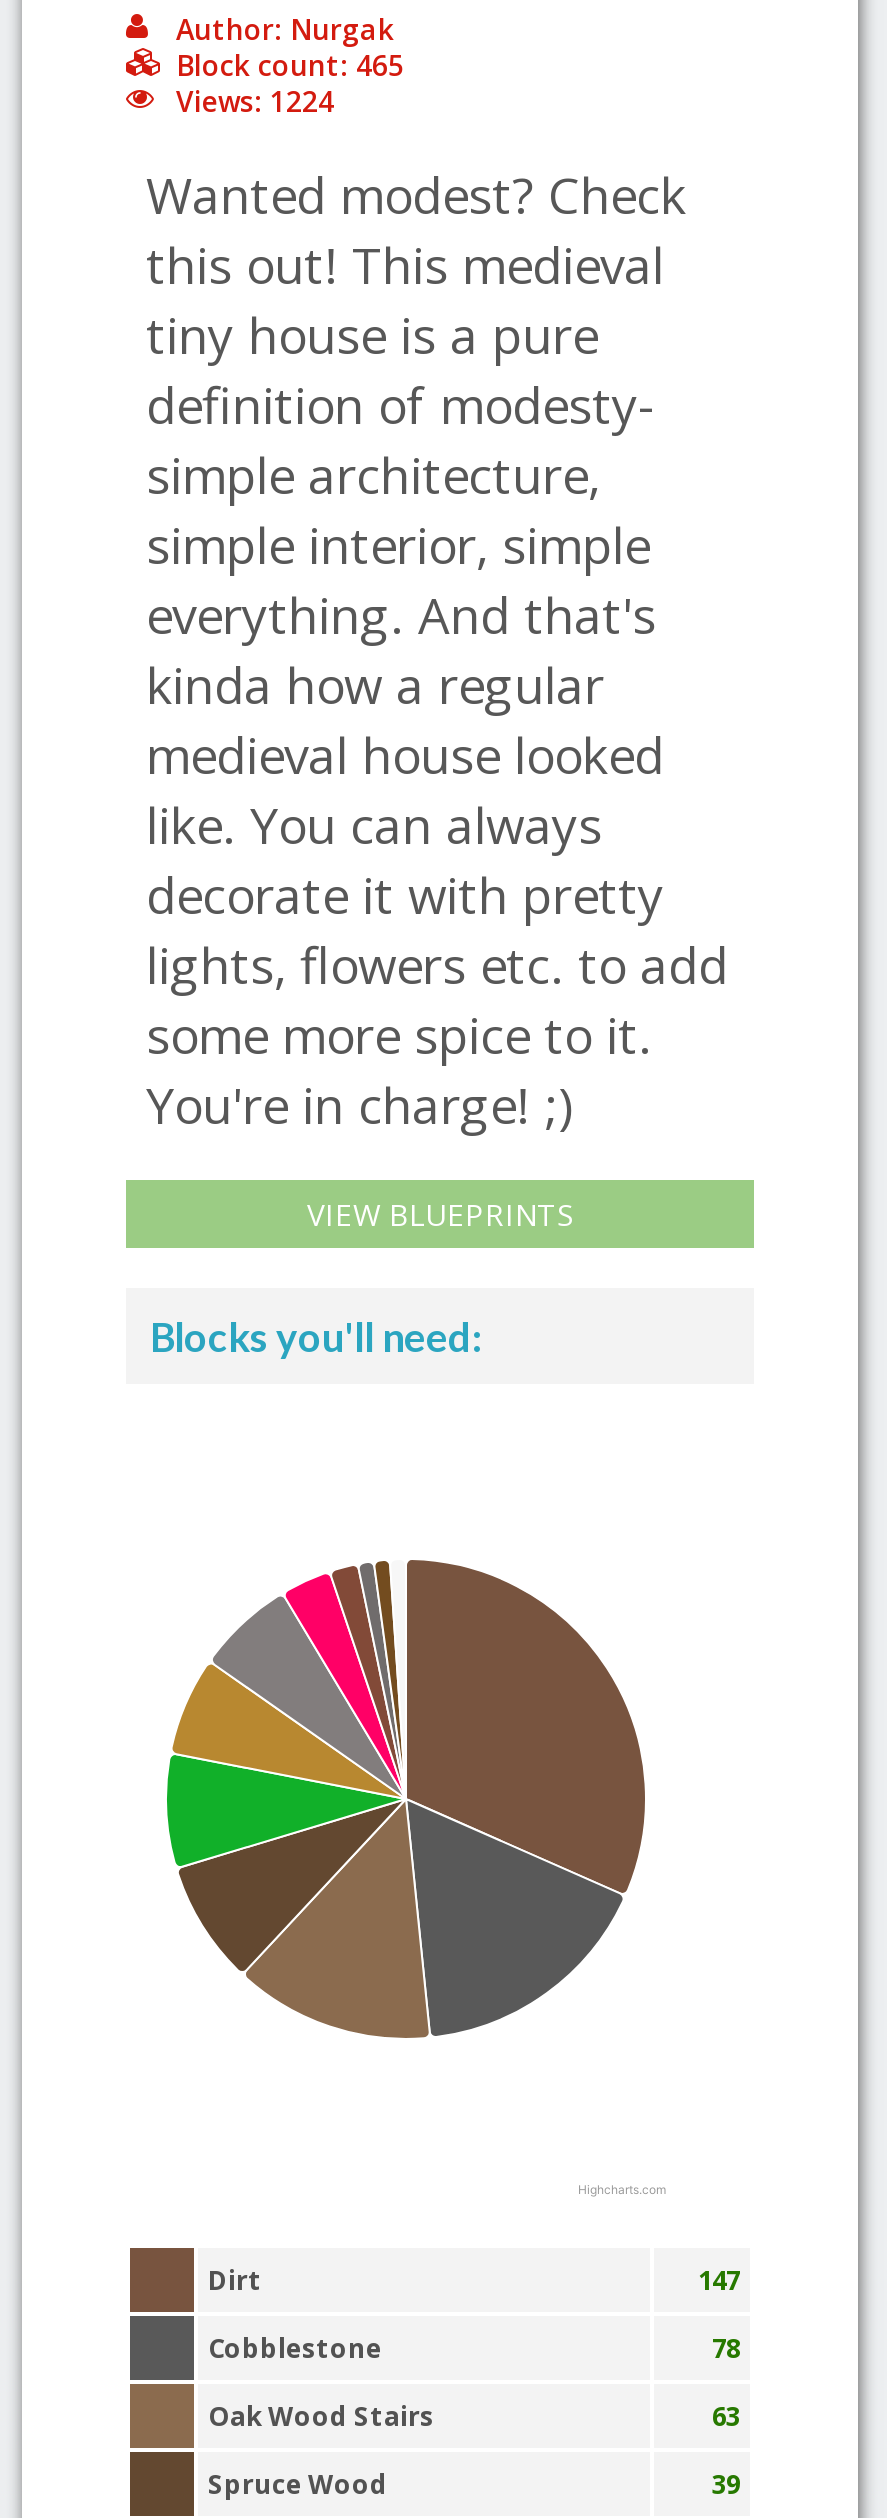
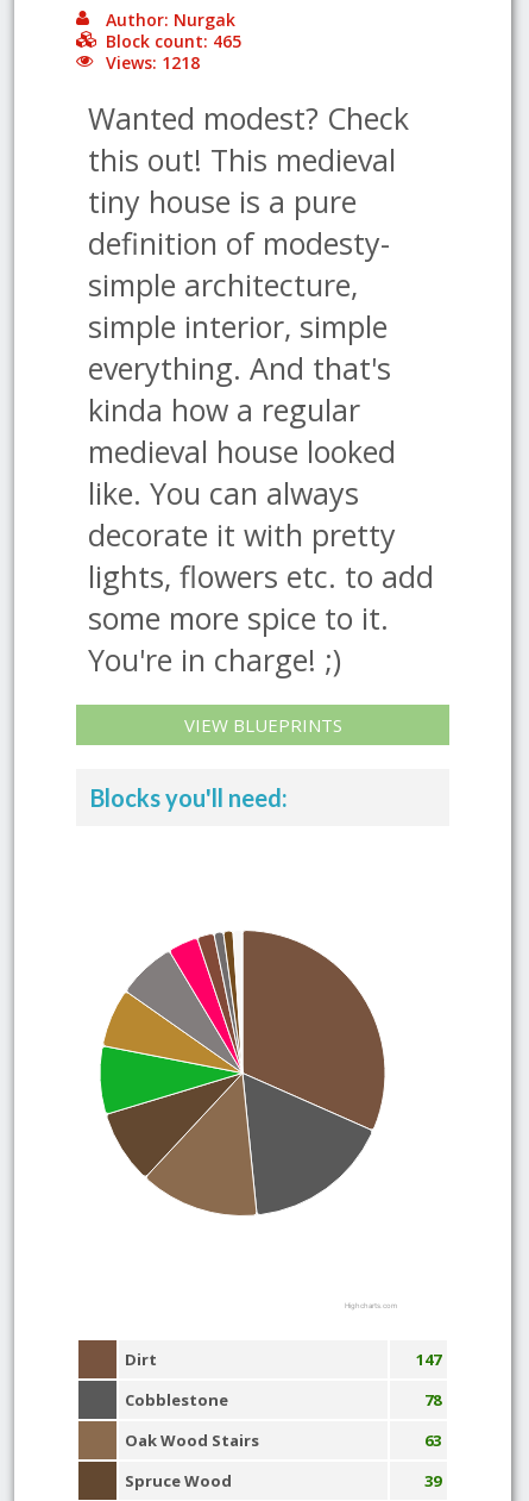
- Views: 1224
+ Views: 1218
